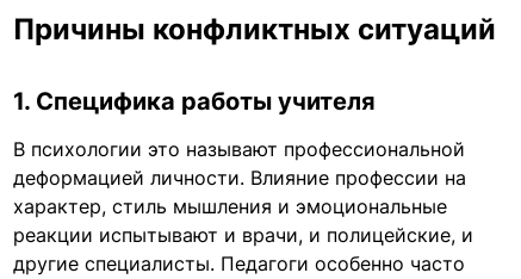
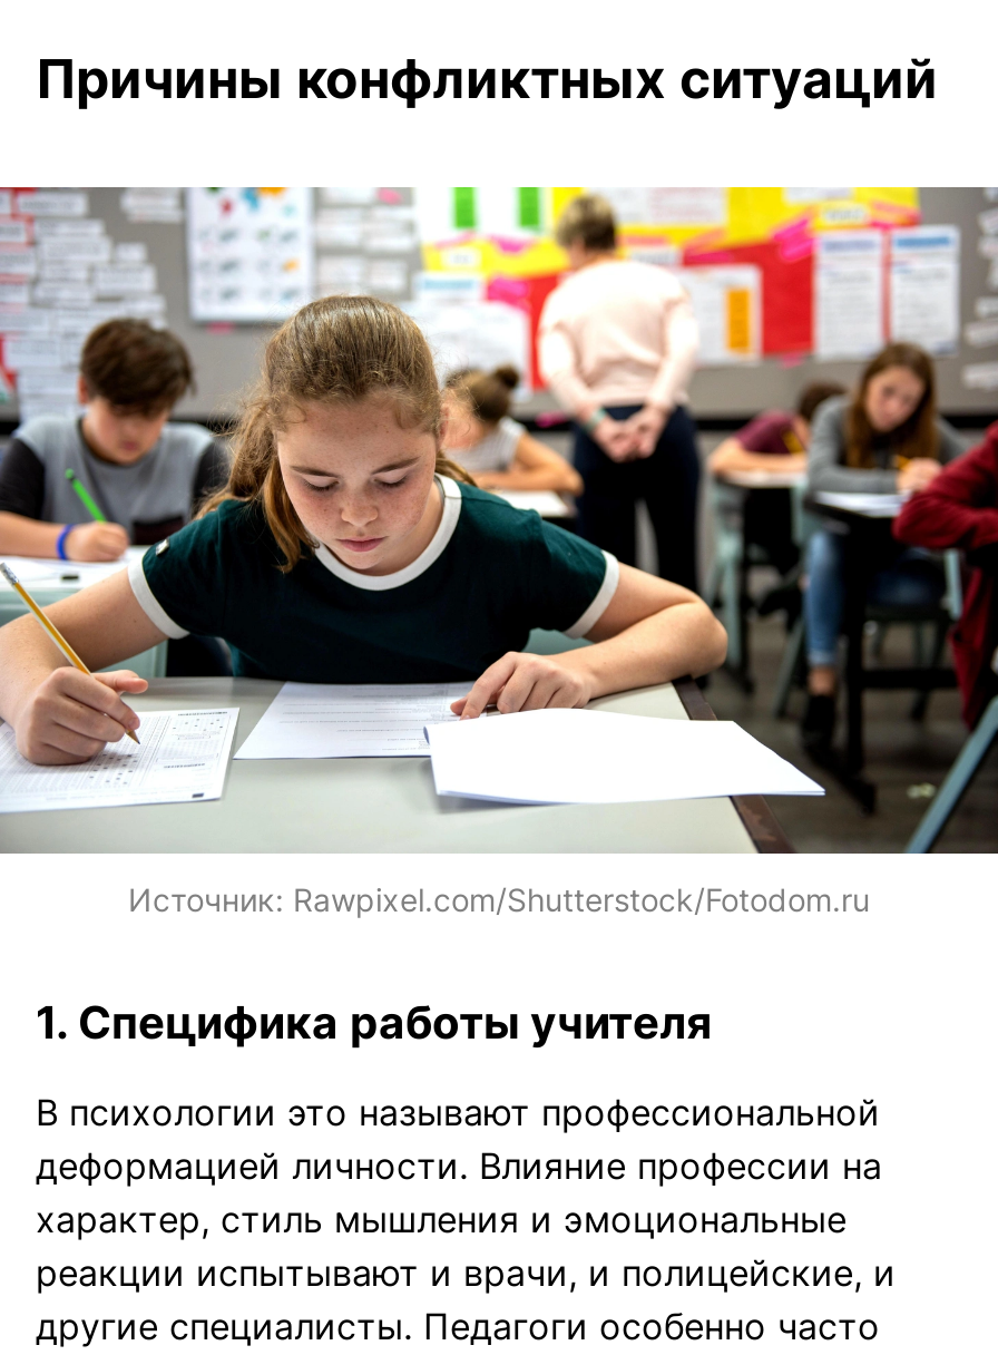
+ [image]
+ Источник: Rawpixel.com/Shutterstock/Fotodom.ru
